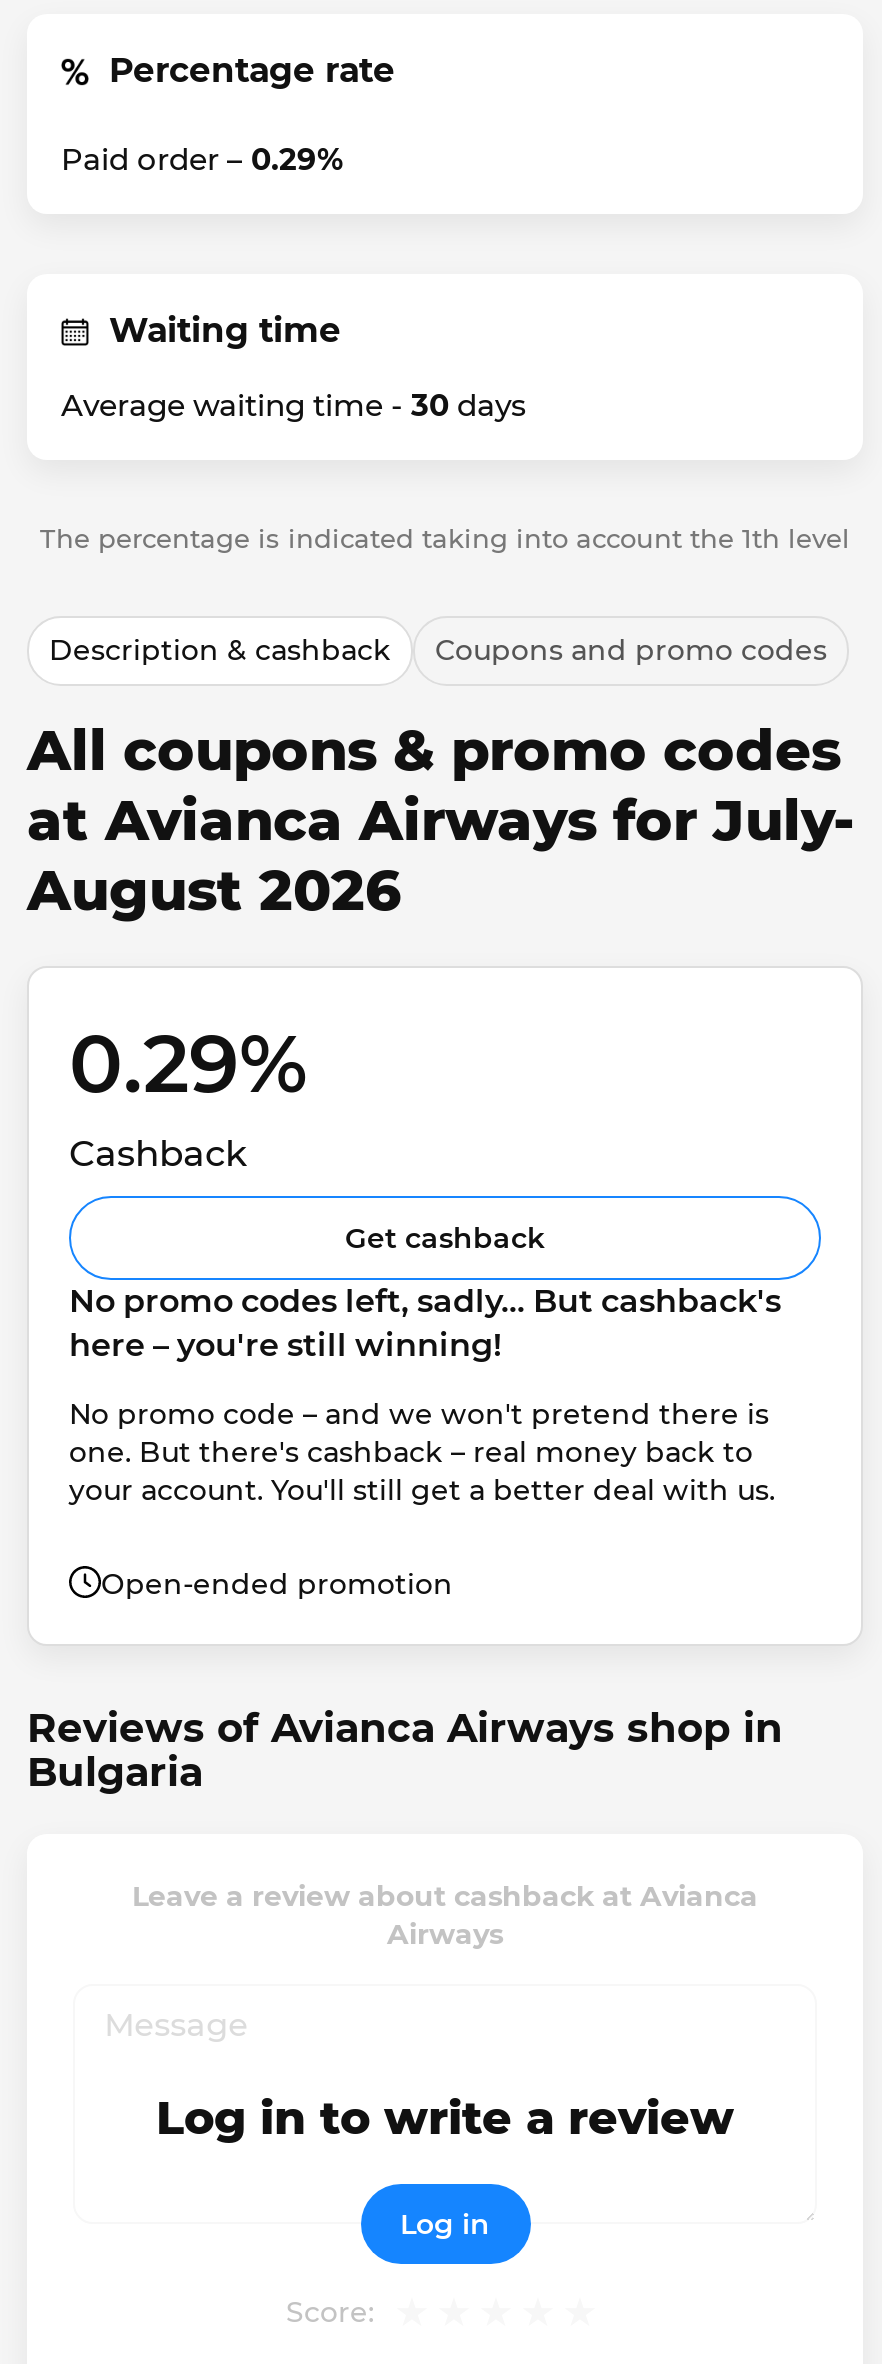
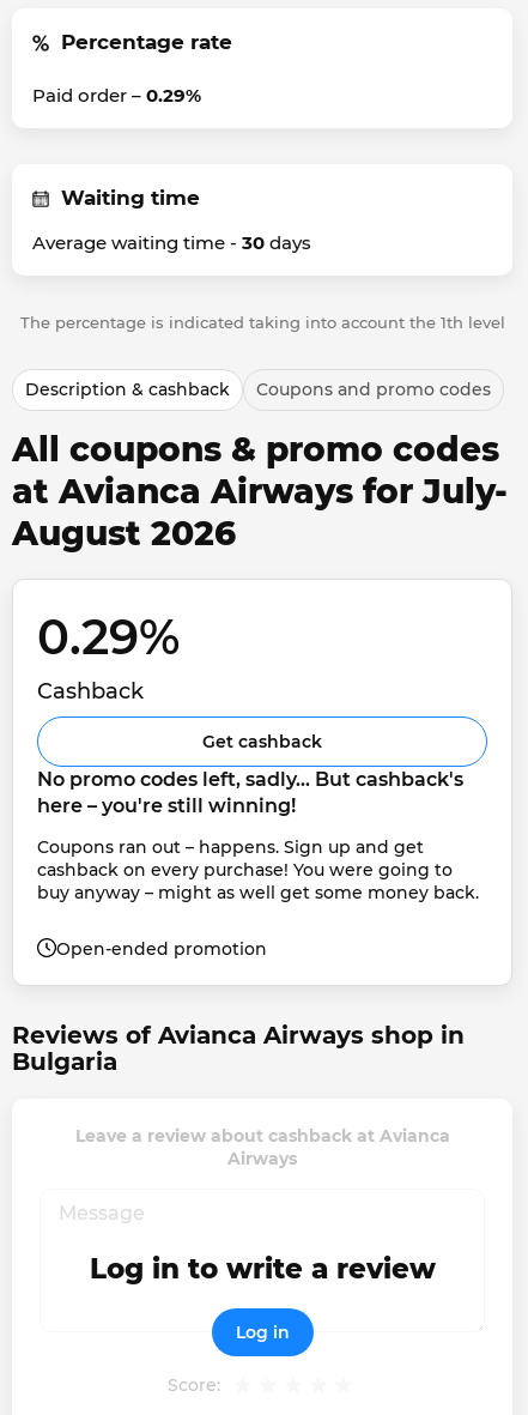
- No promo code – and we won't pretend there is
- one. But there's cashback – real money back to
- your account. You'll still get a better deal with us.
+ Coupons ran out – happens. Sign up and get
+ cashback on every purchase! You were going to
+ buy anyway – might as well get some money back.
